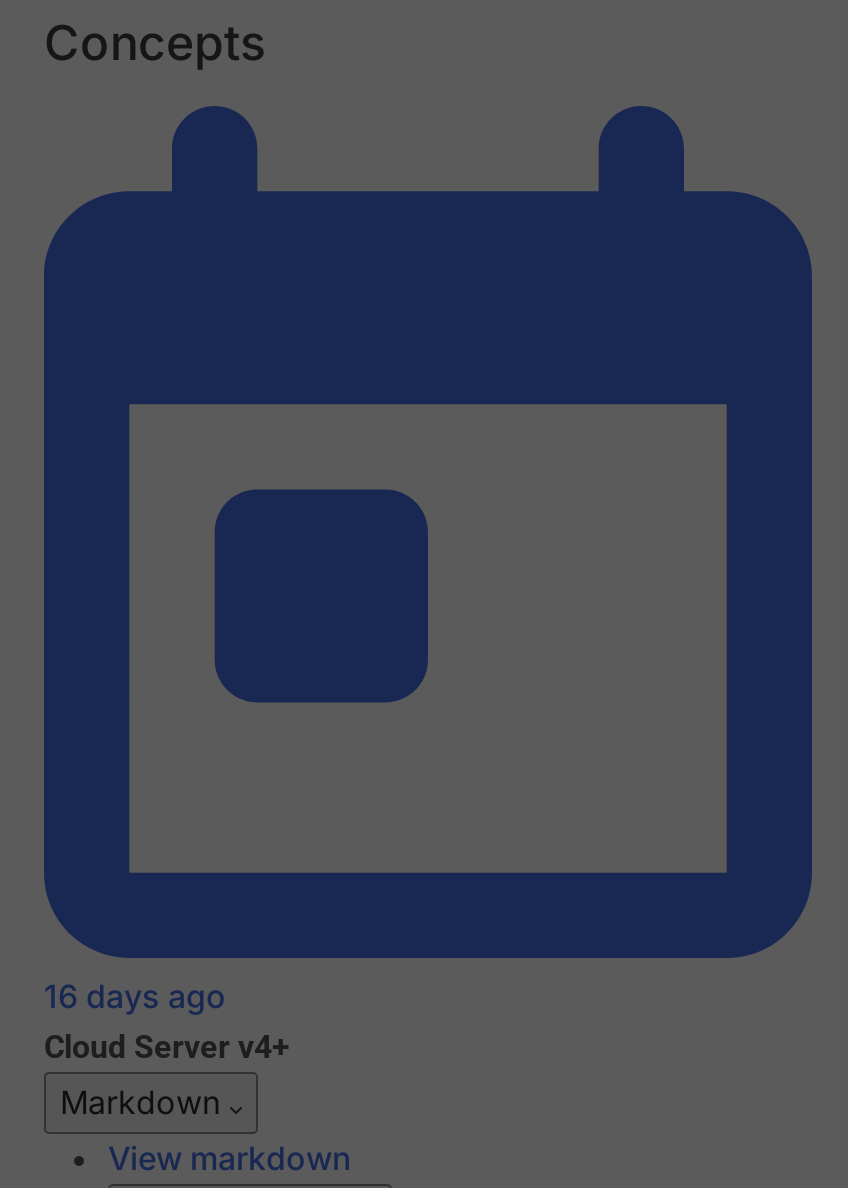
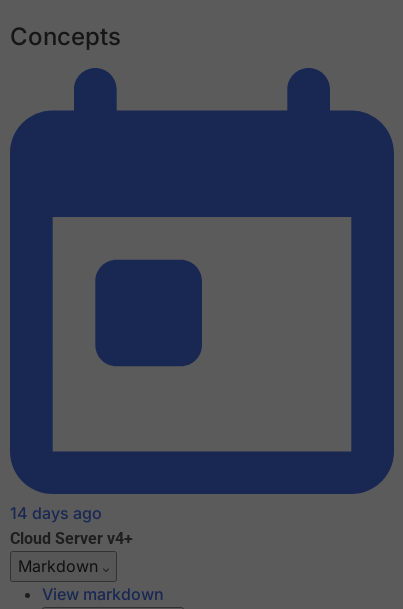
- 16 days ago
+ 14 days ago
